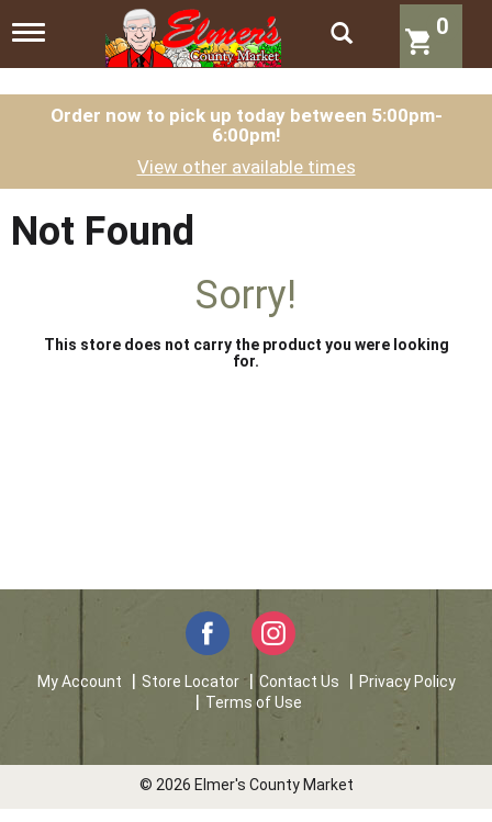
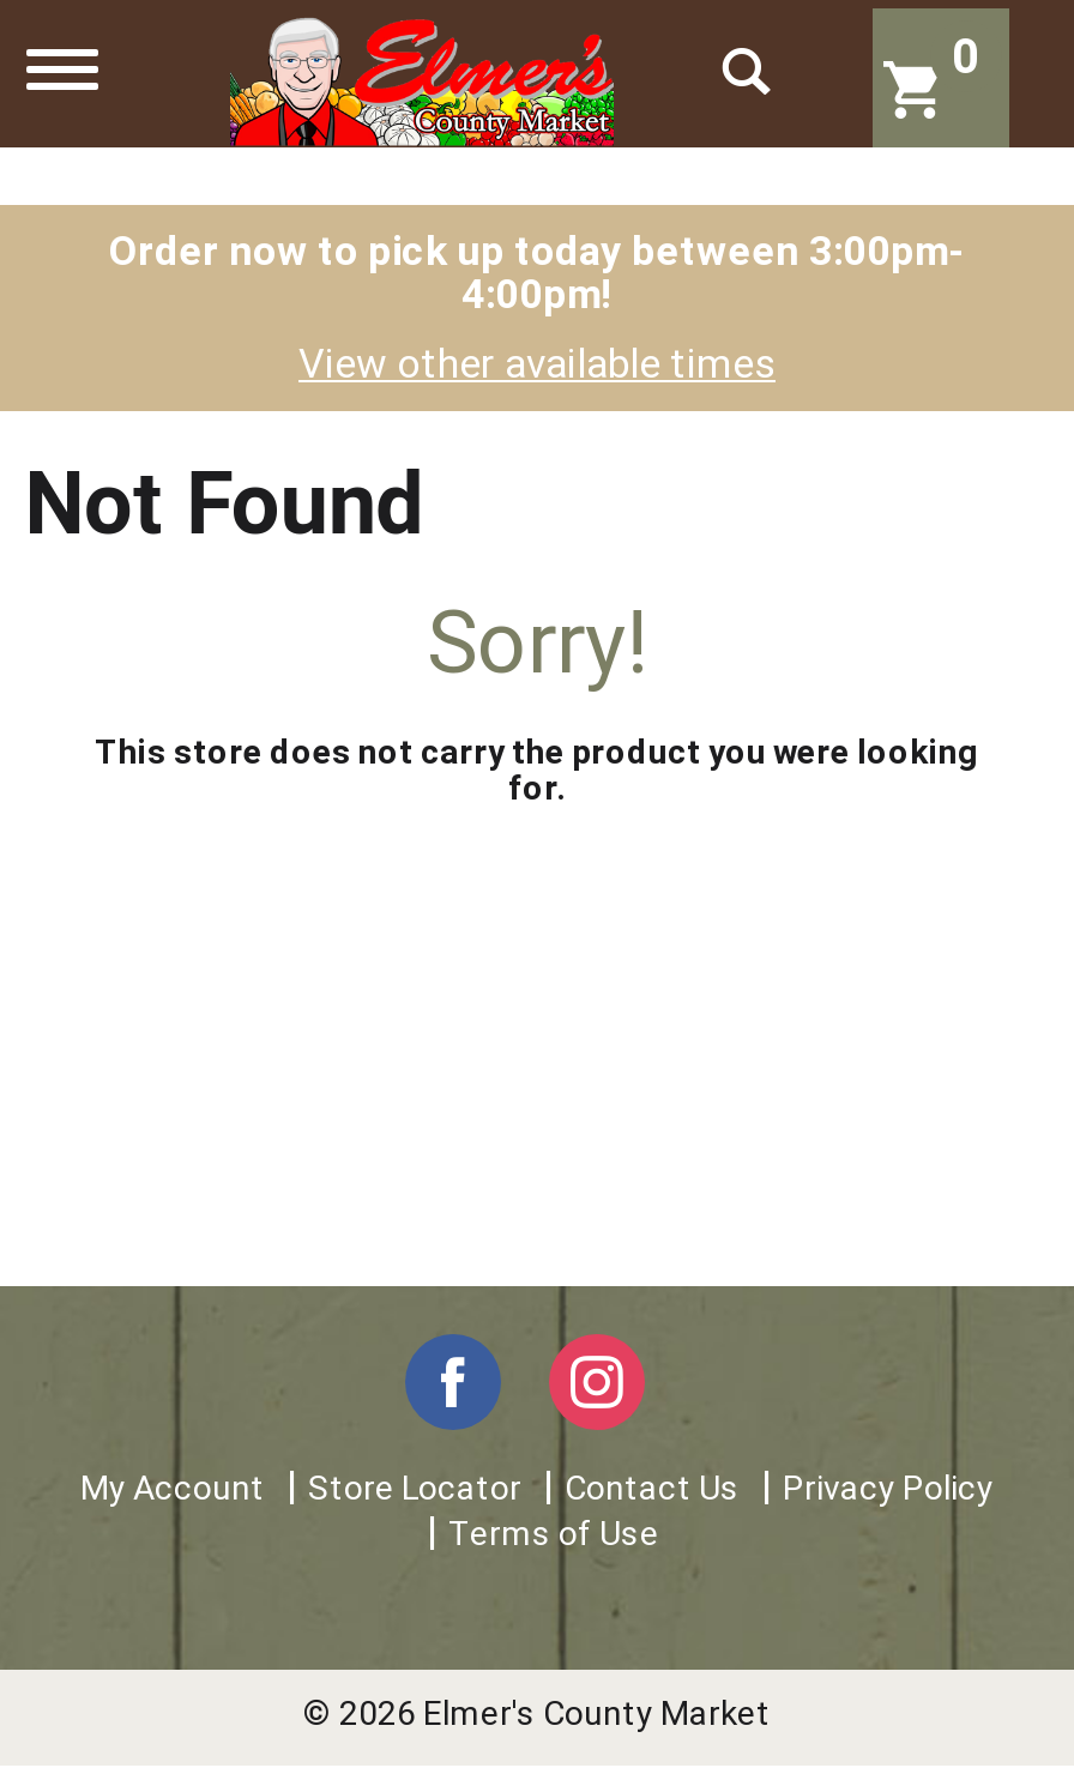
- Order now to pick up today between 5:00pm-
- 6:00pm!
+ Order now to pick up today between 3:00pm-
+ 4:00pm!
